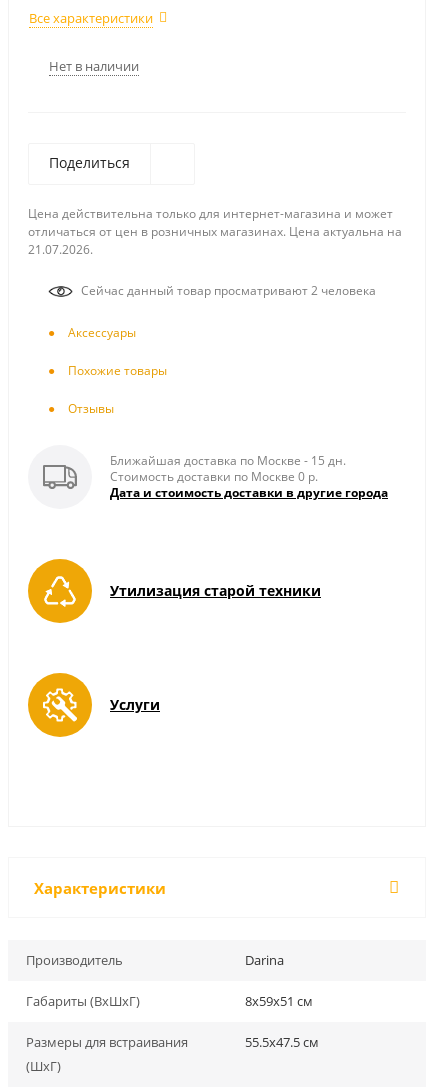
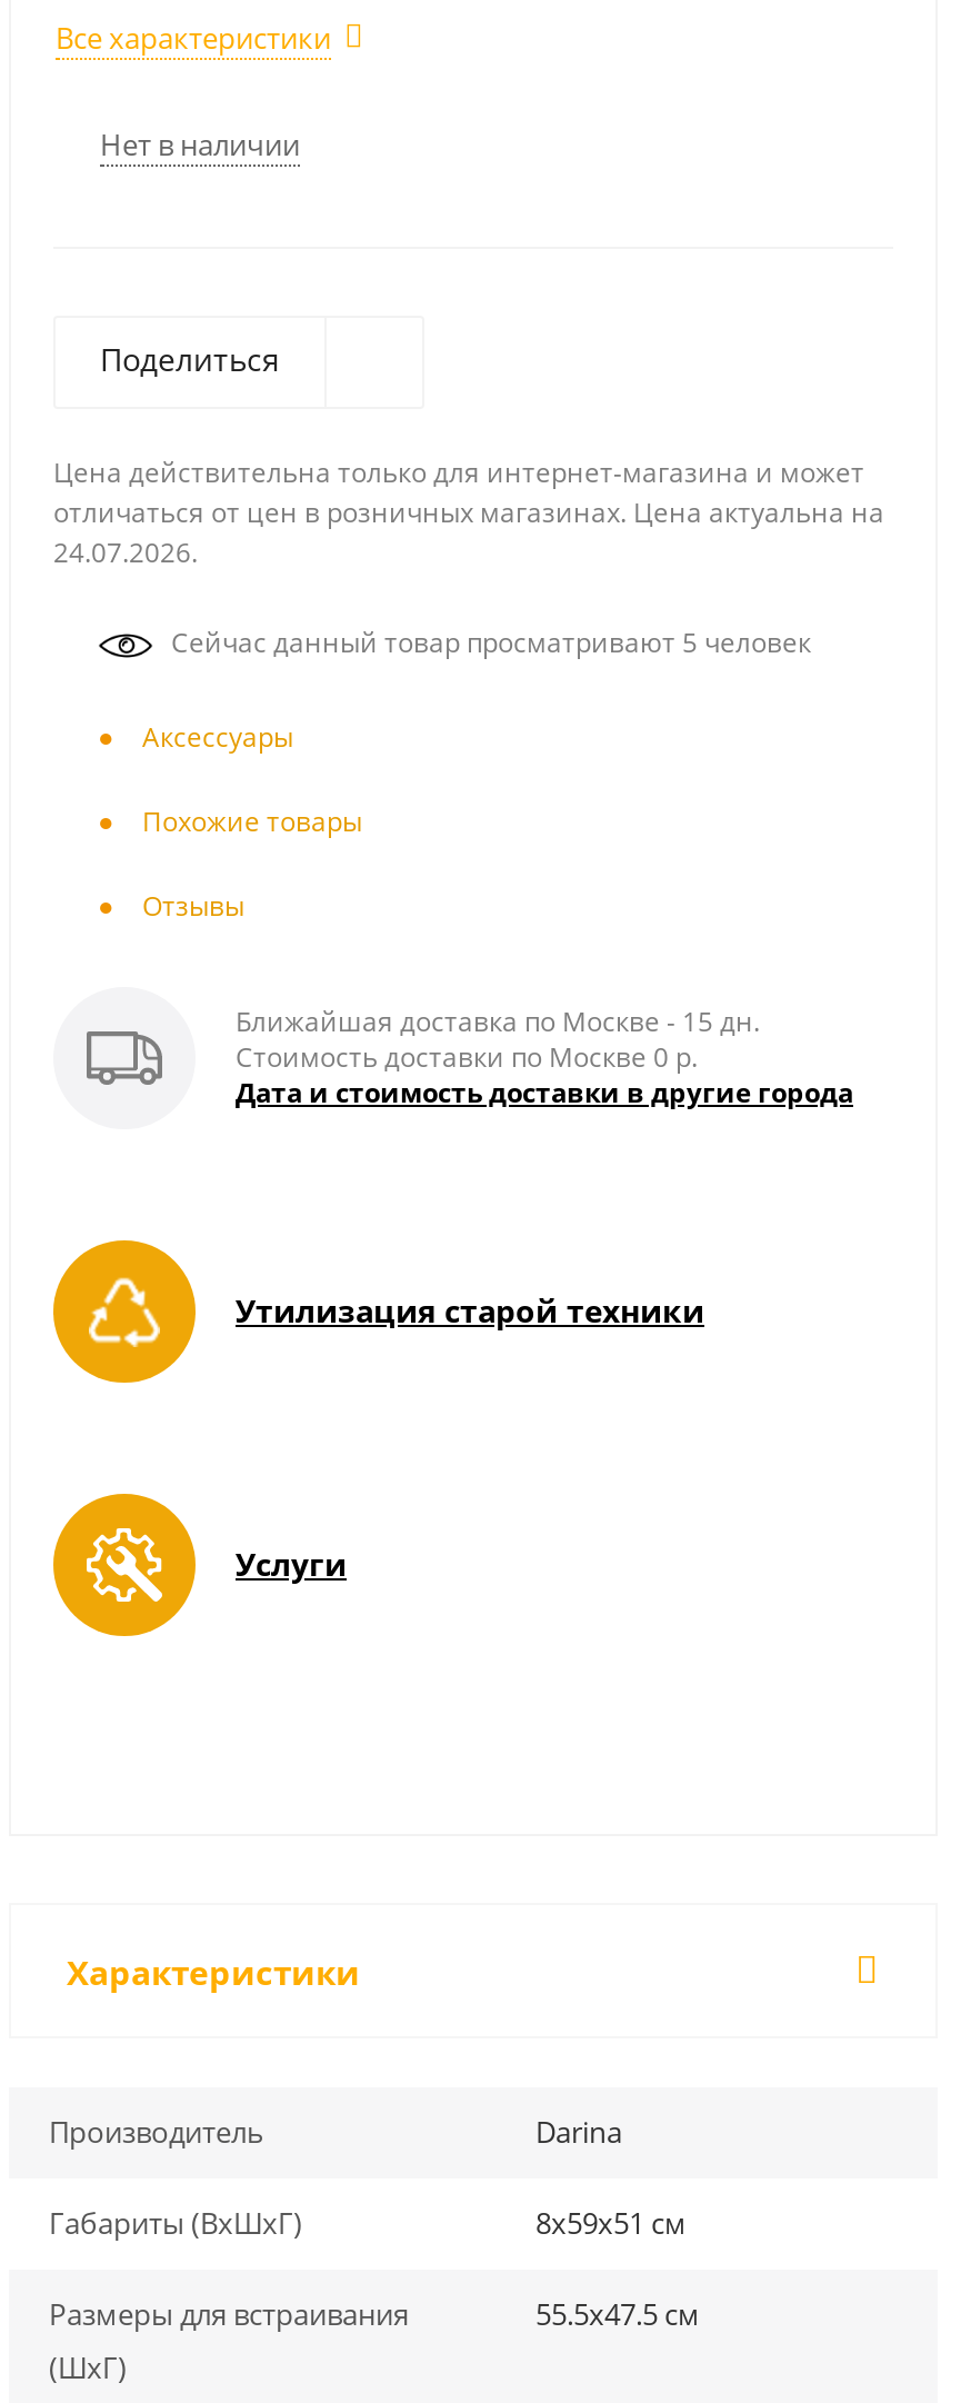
- 21.07.2026.
+ 24.07.2026.

- Сейчас данный товар просматривают 2 человека
+ Сейчас данный товар просматривают 5 человек
